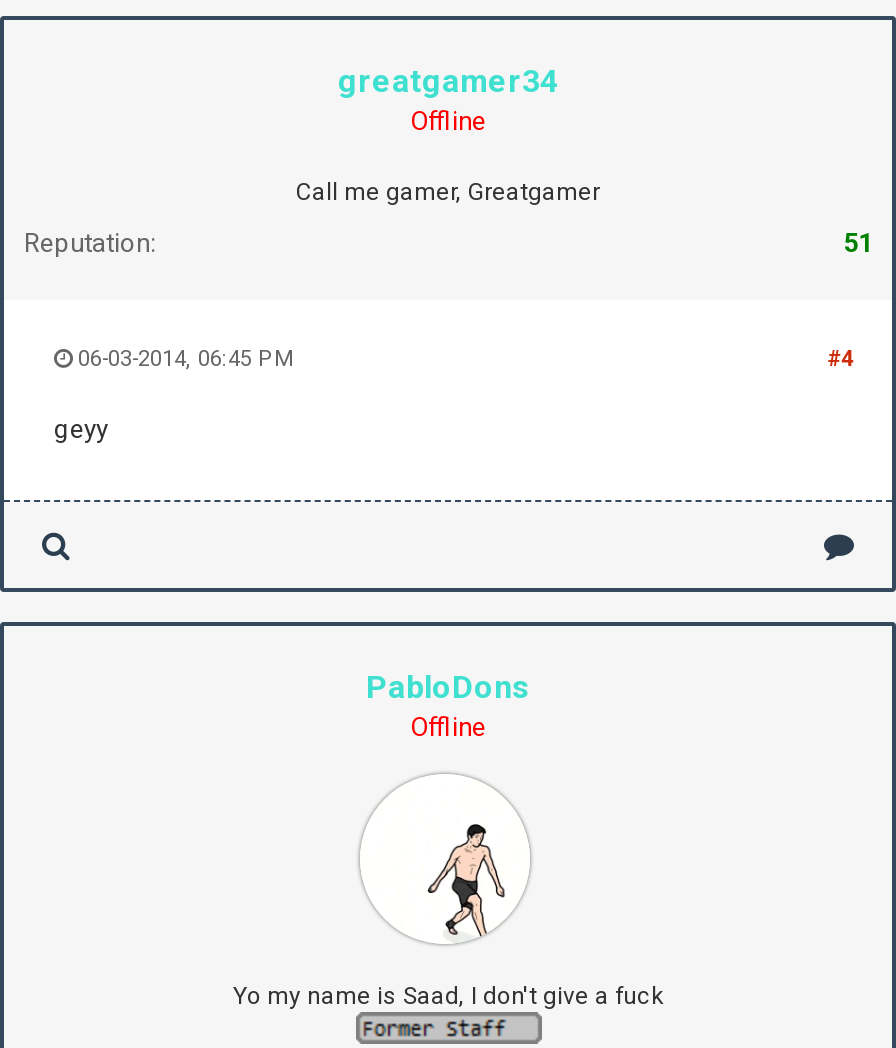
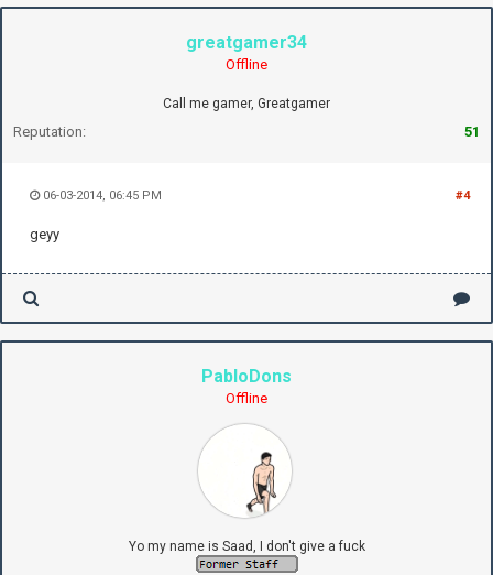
- [image]
+ [image]
